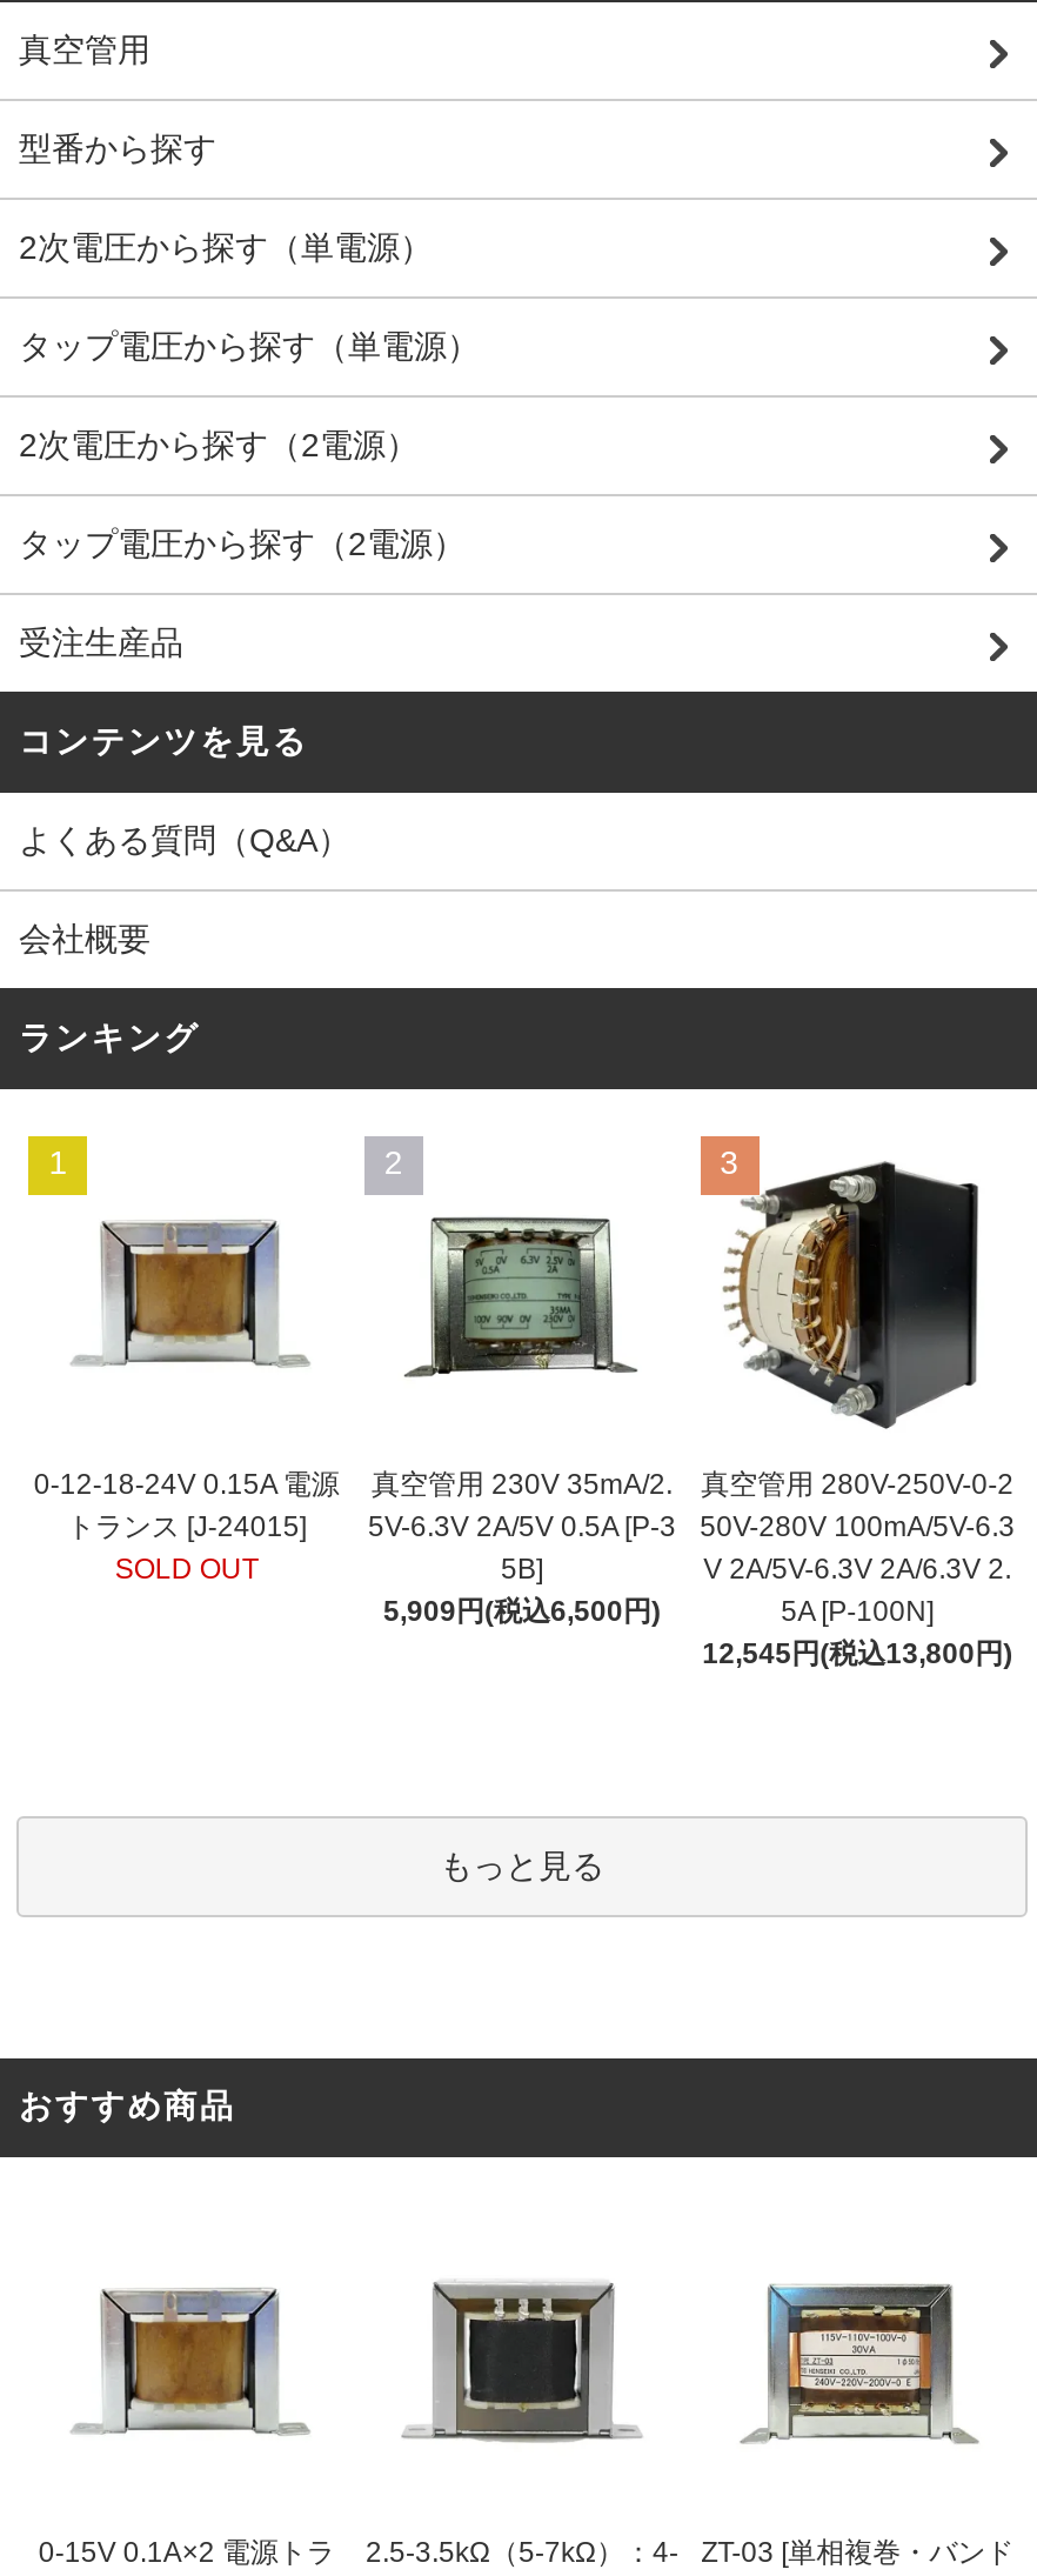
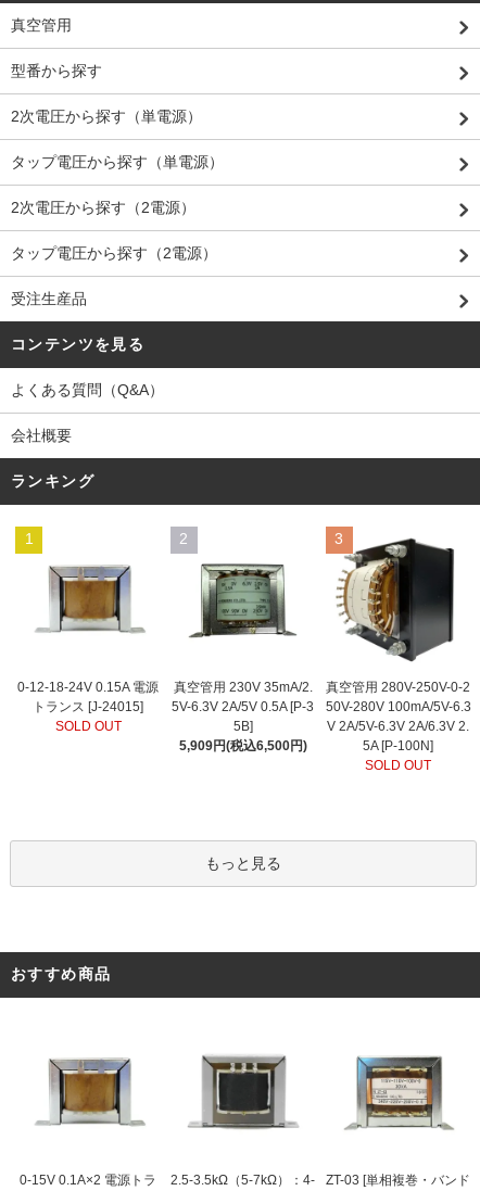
- 12,545円(税込13,800円)
+ SOLD OUT
